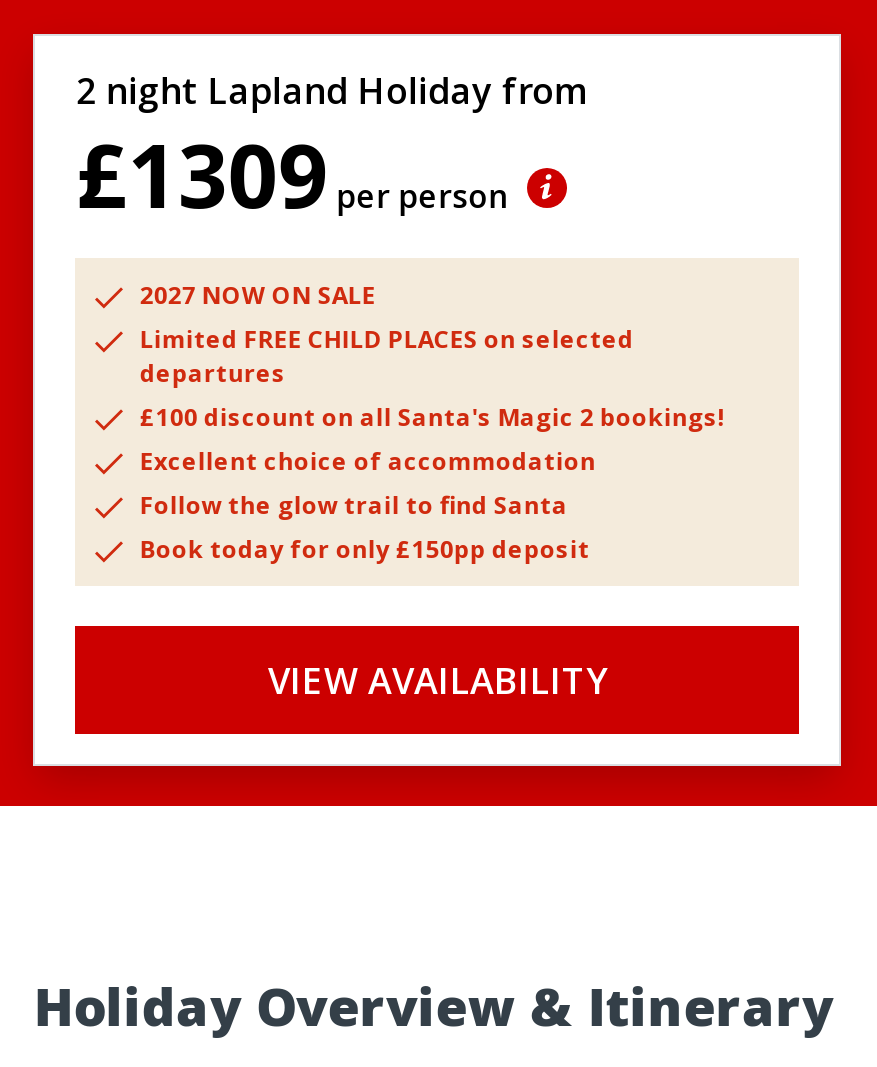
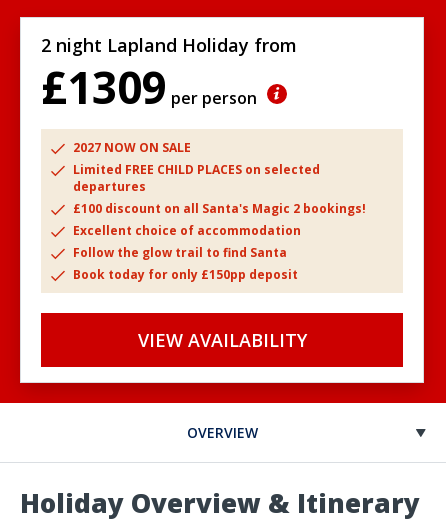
+ OVERVIEW
